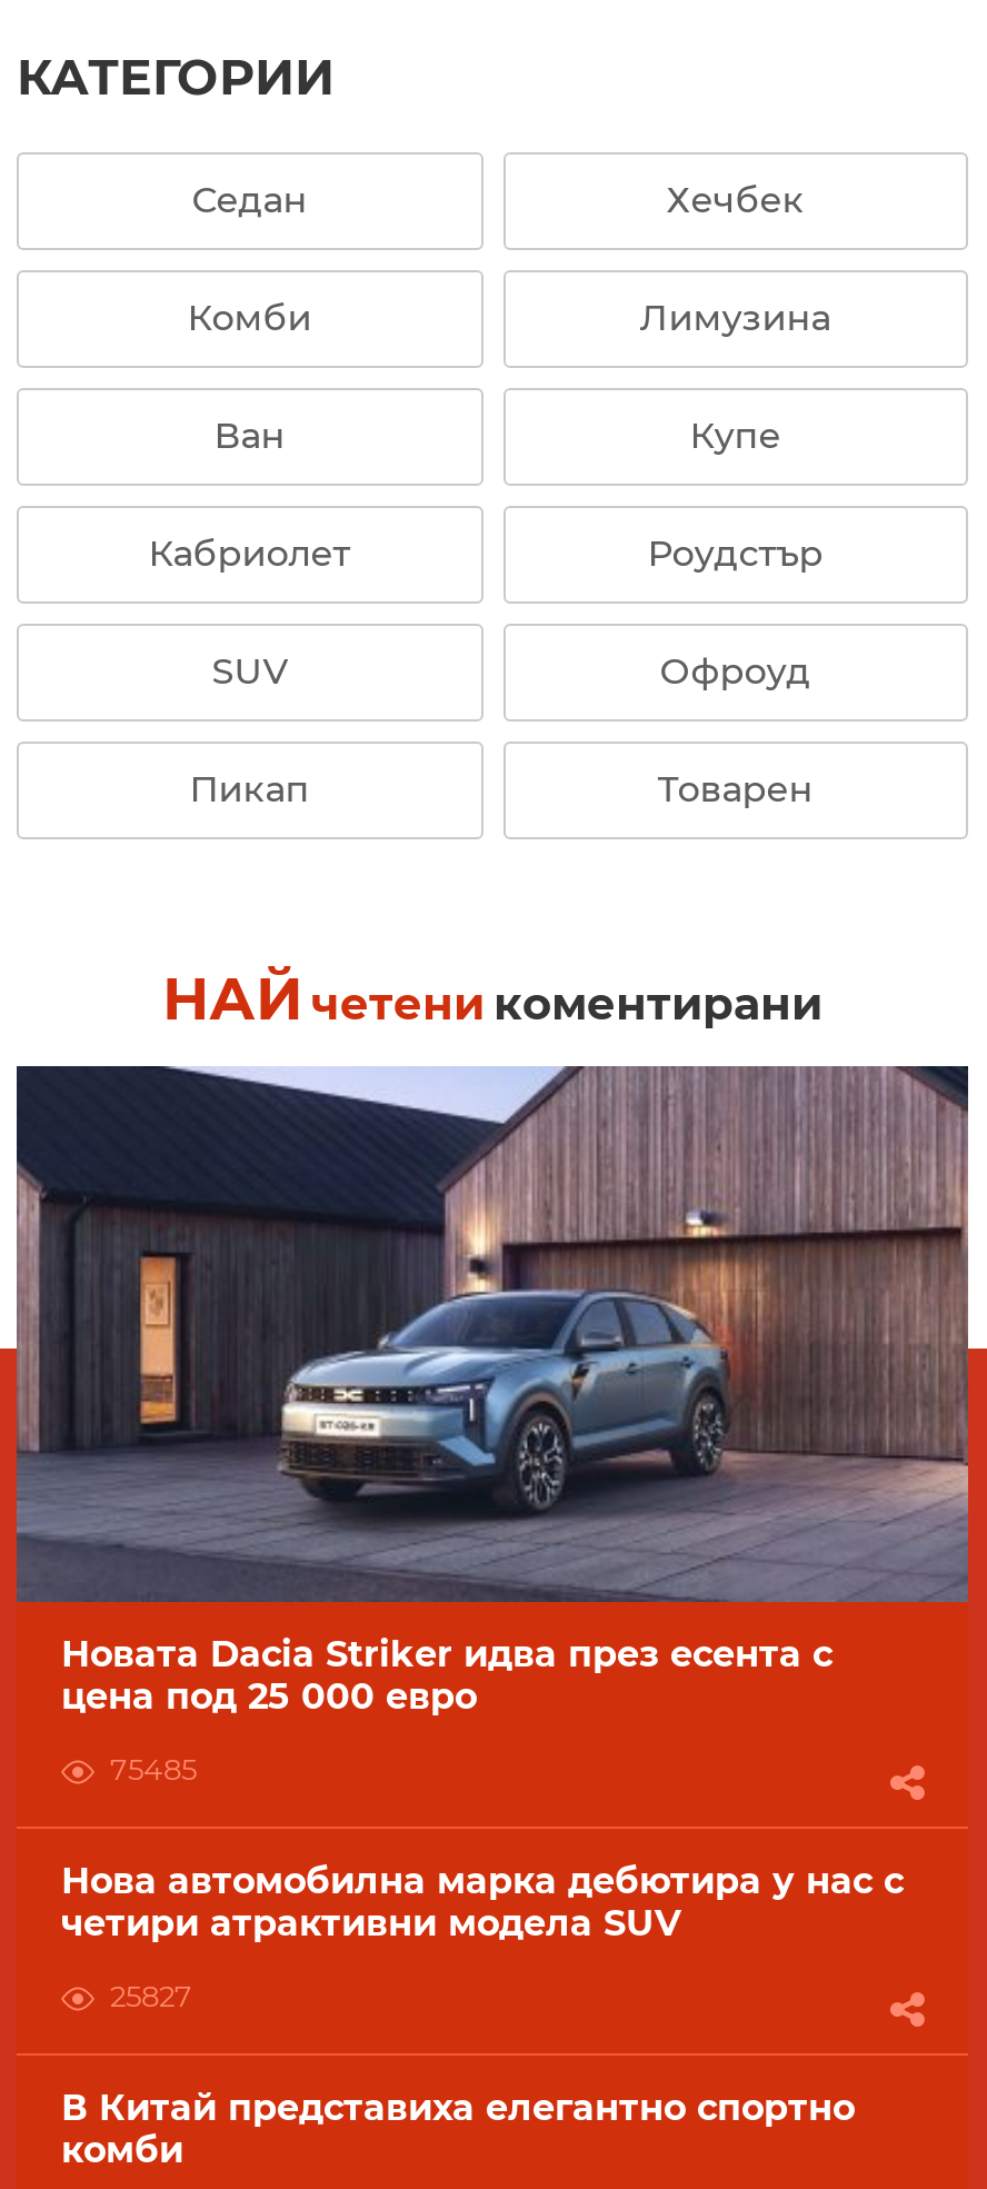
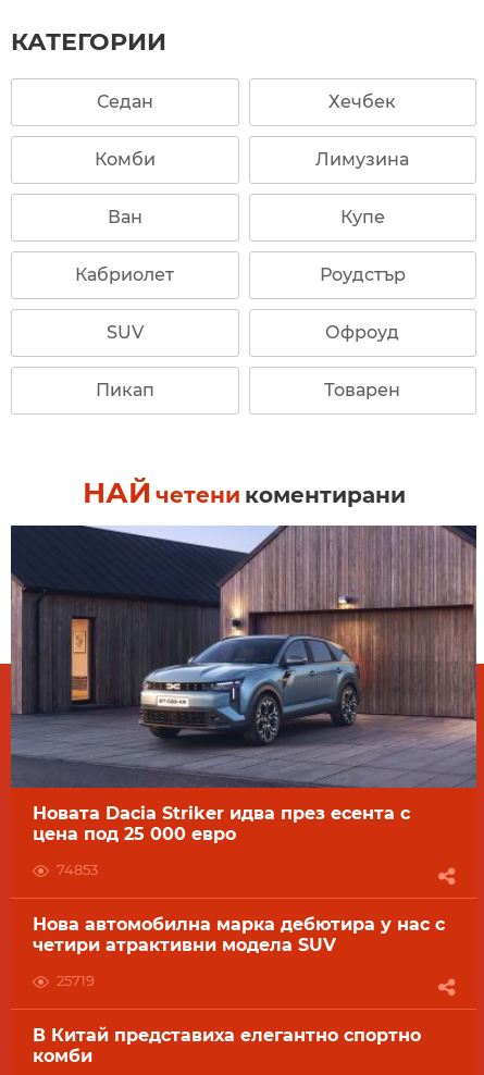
- 75485
+ 74853

- 25827
+ 25719
